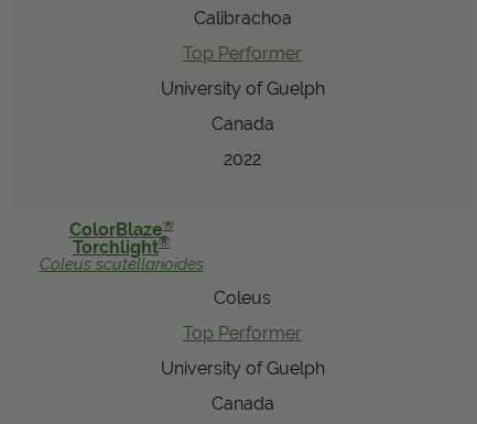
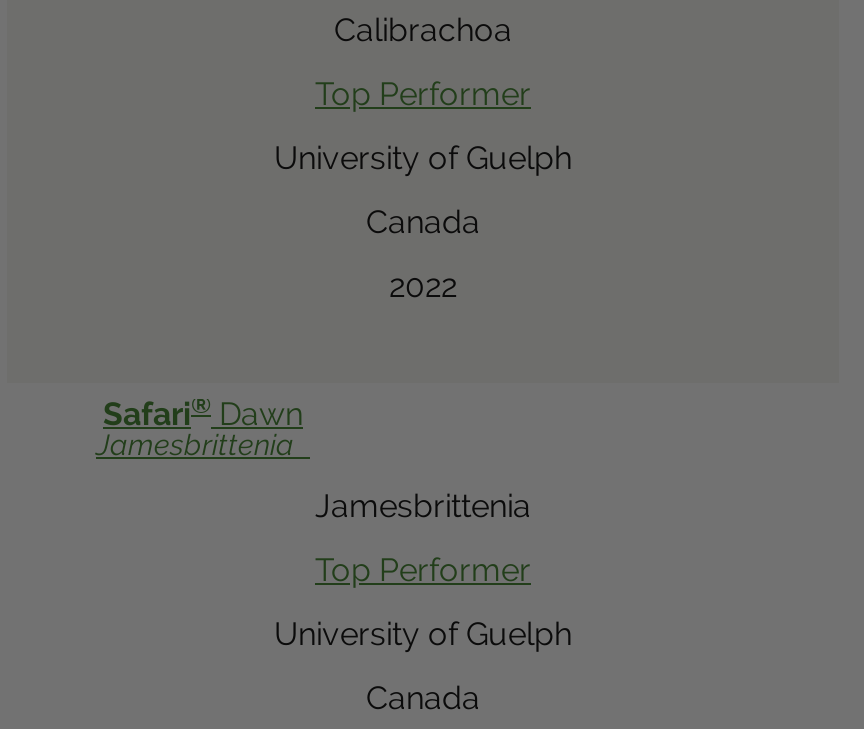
- ColorBlaze®
- Torchlight®
- Coleus scutellarioides
+ Safari® Dawn
+ Jamesbrittenia

- Coleus
+ Jamesbrittenia
